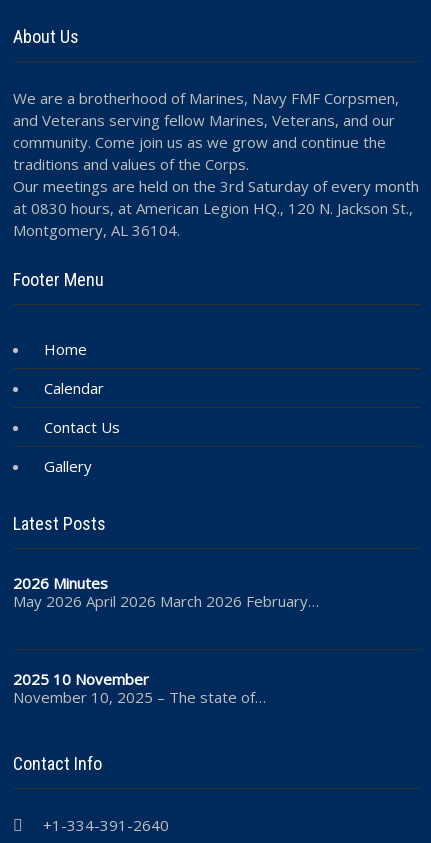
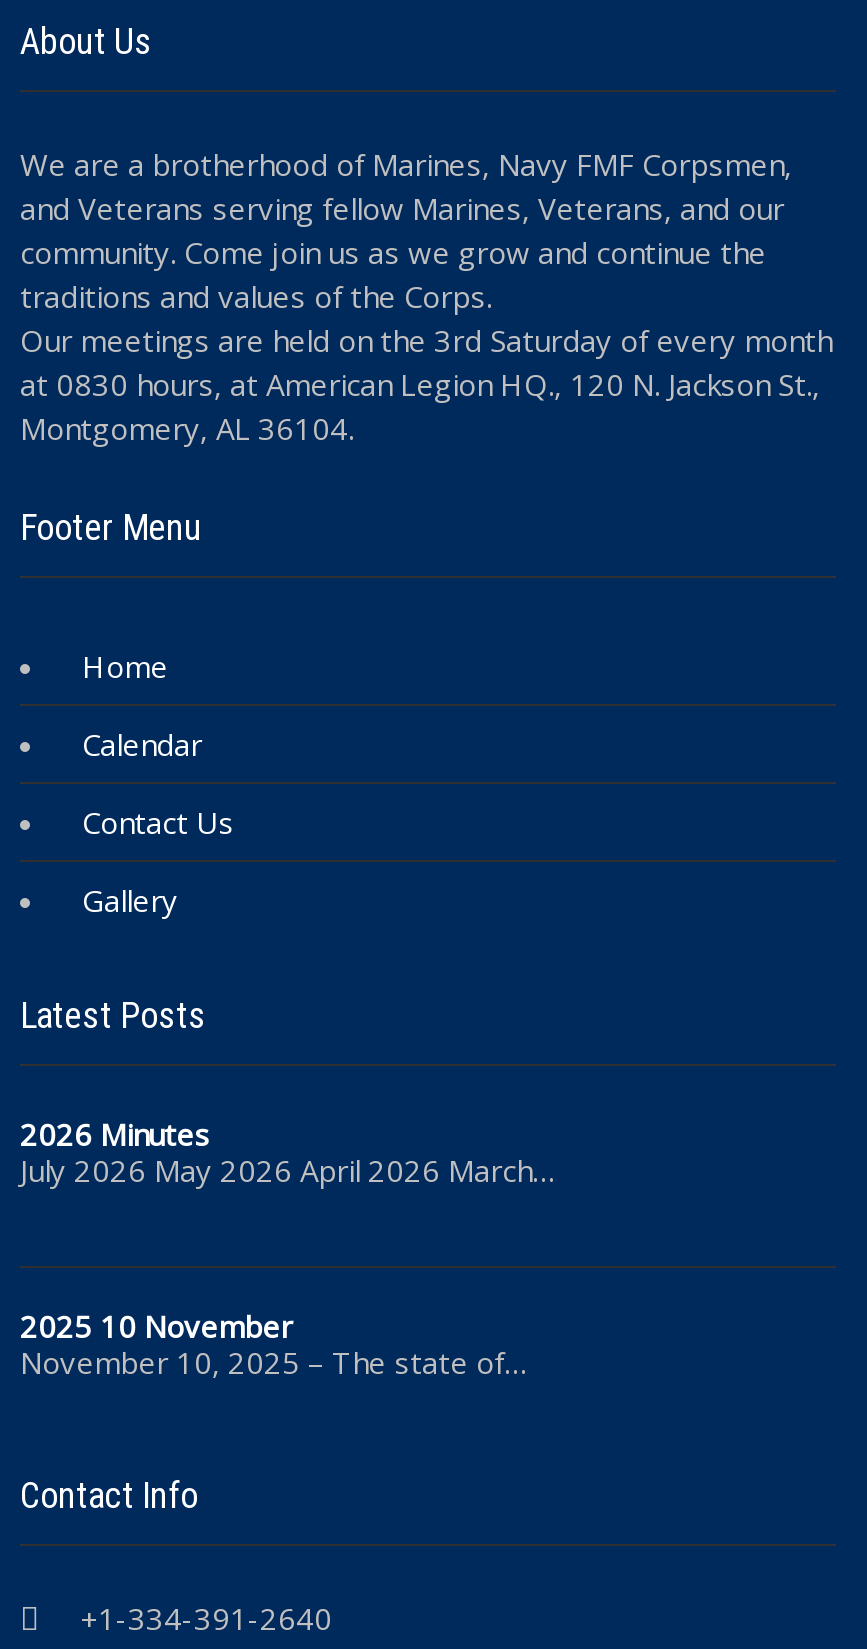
- May 2026 April 2026 March 2026 February…
+ July 2026 May 2026 April 2026 March…
